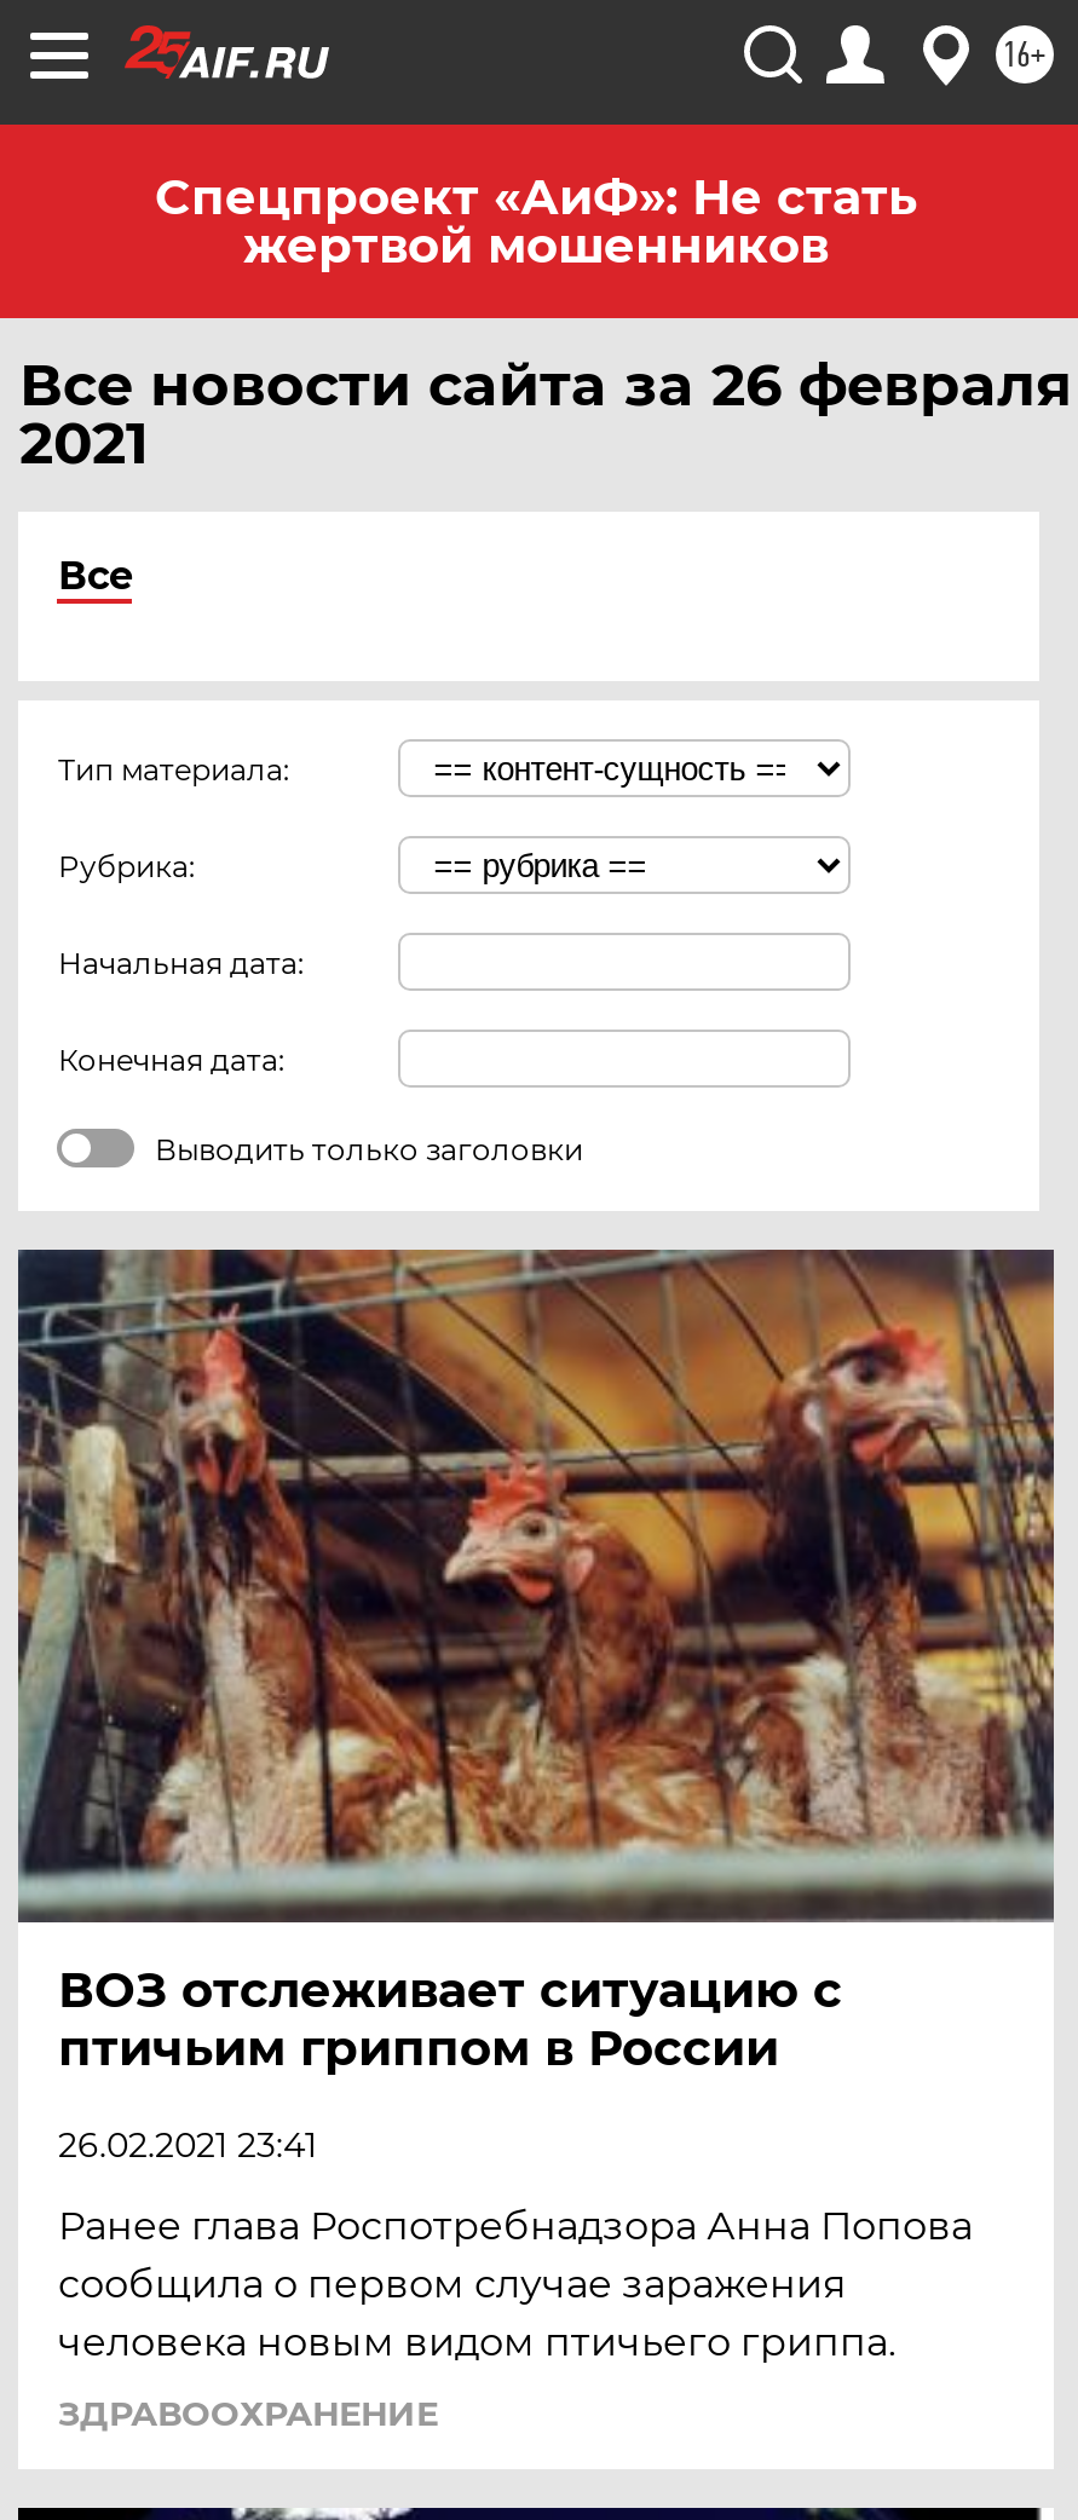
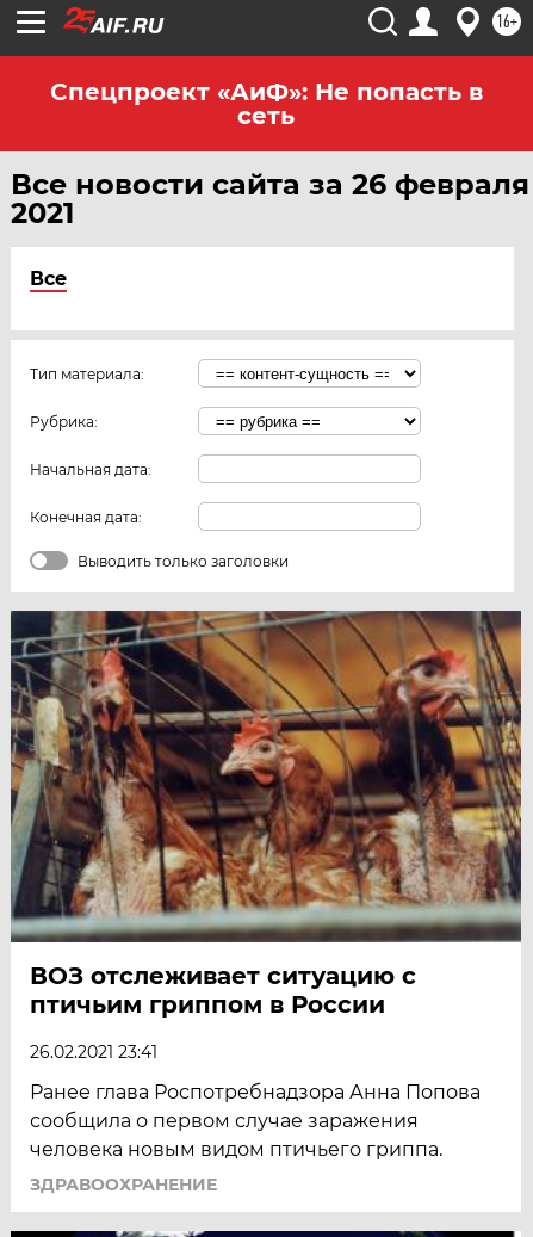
- Спецпроект «АиФ»: Не стать
- жертвой мошенников
+ Спецпроект «АиФ»: Не попасть в
+ сеть
